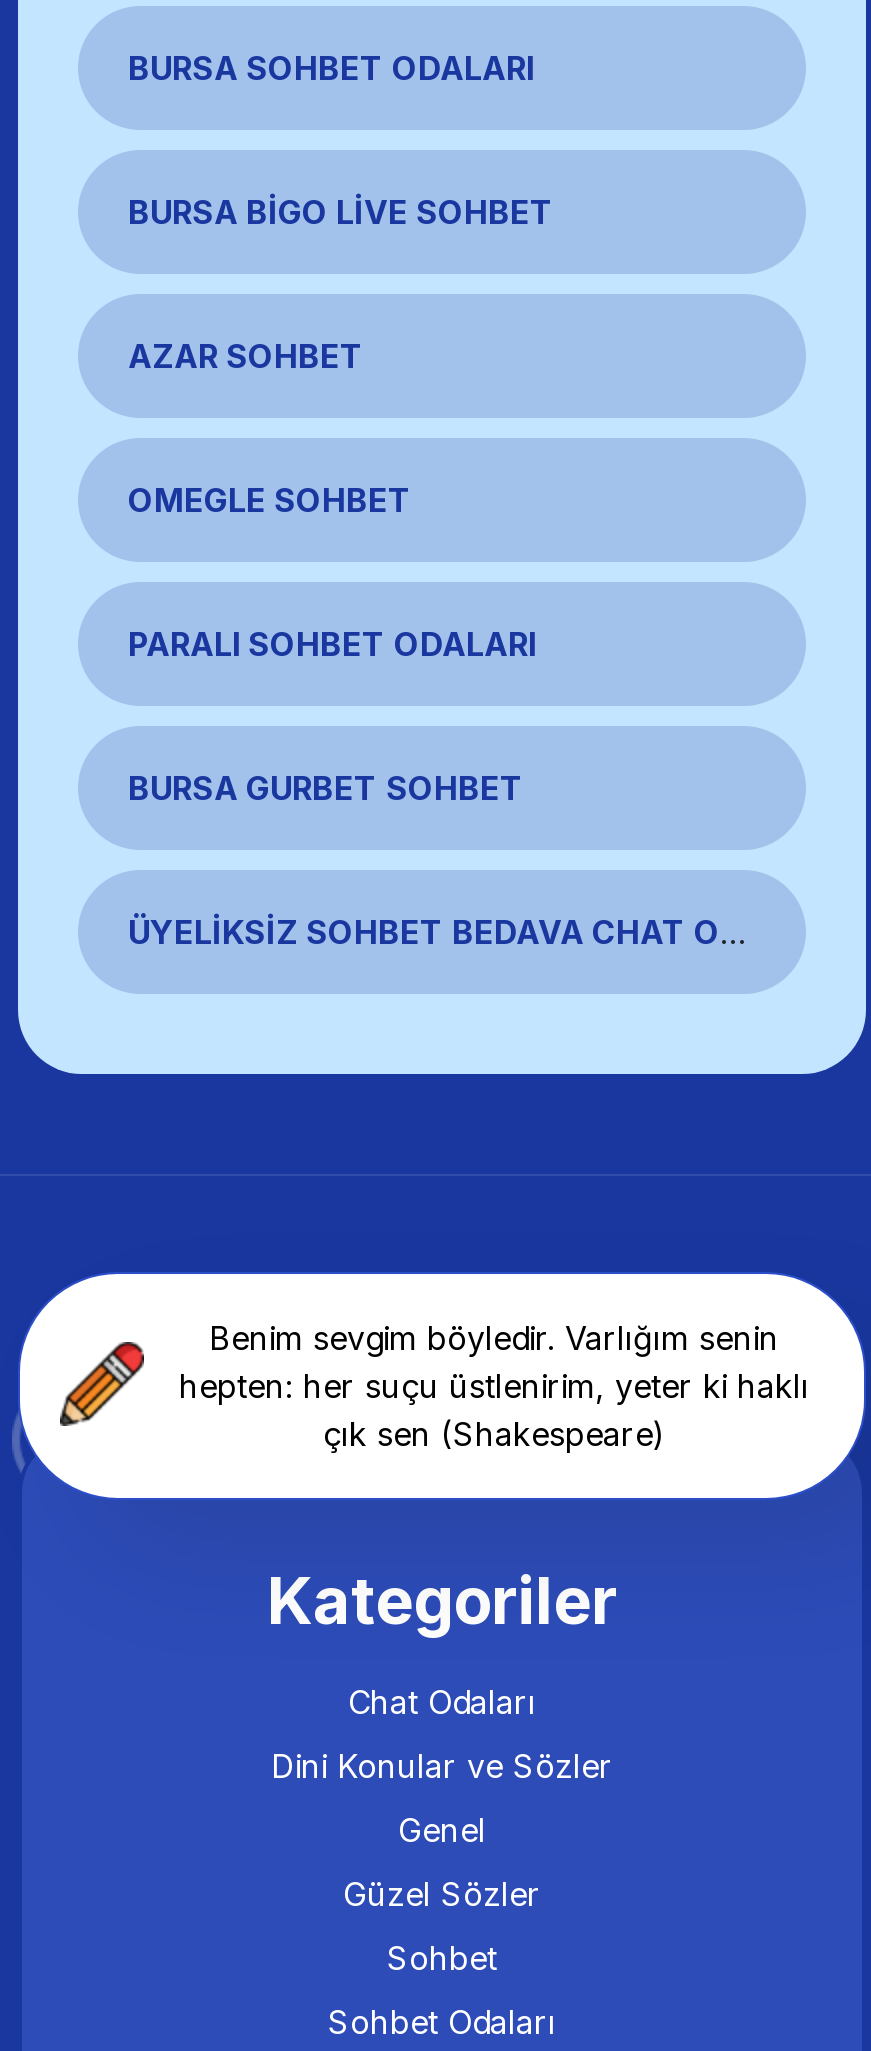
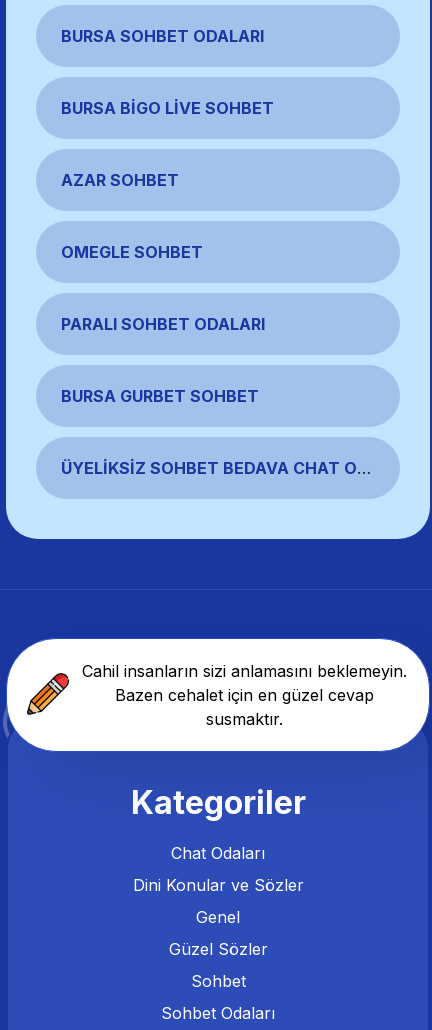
- Benim sevgim böyledir. Varlığım senin
- hepten: her suçu üstlenirim, yeter ki haklı
- çık sen (Shakespeare)
+ Cahil insanların sizi anlamasını beklemeyin.
+ Bazen cehalet için en güzel cevap
+ susmaktır.
